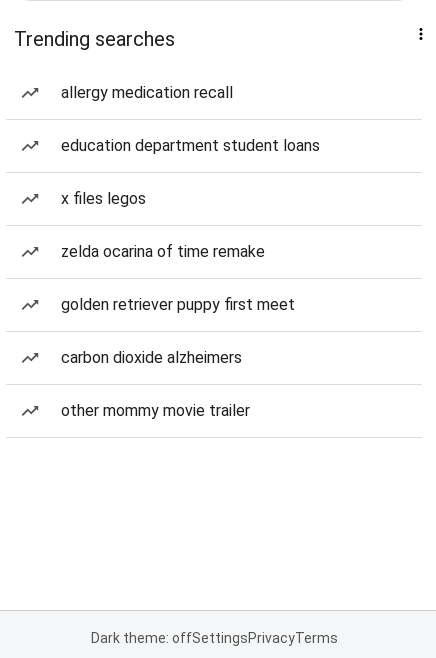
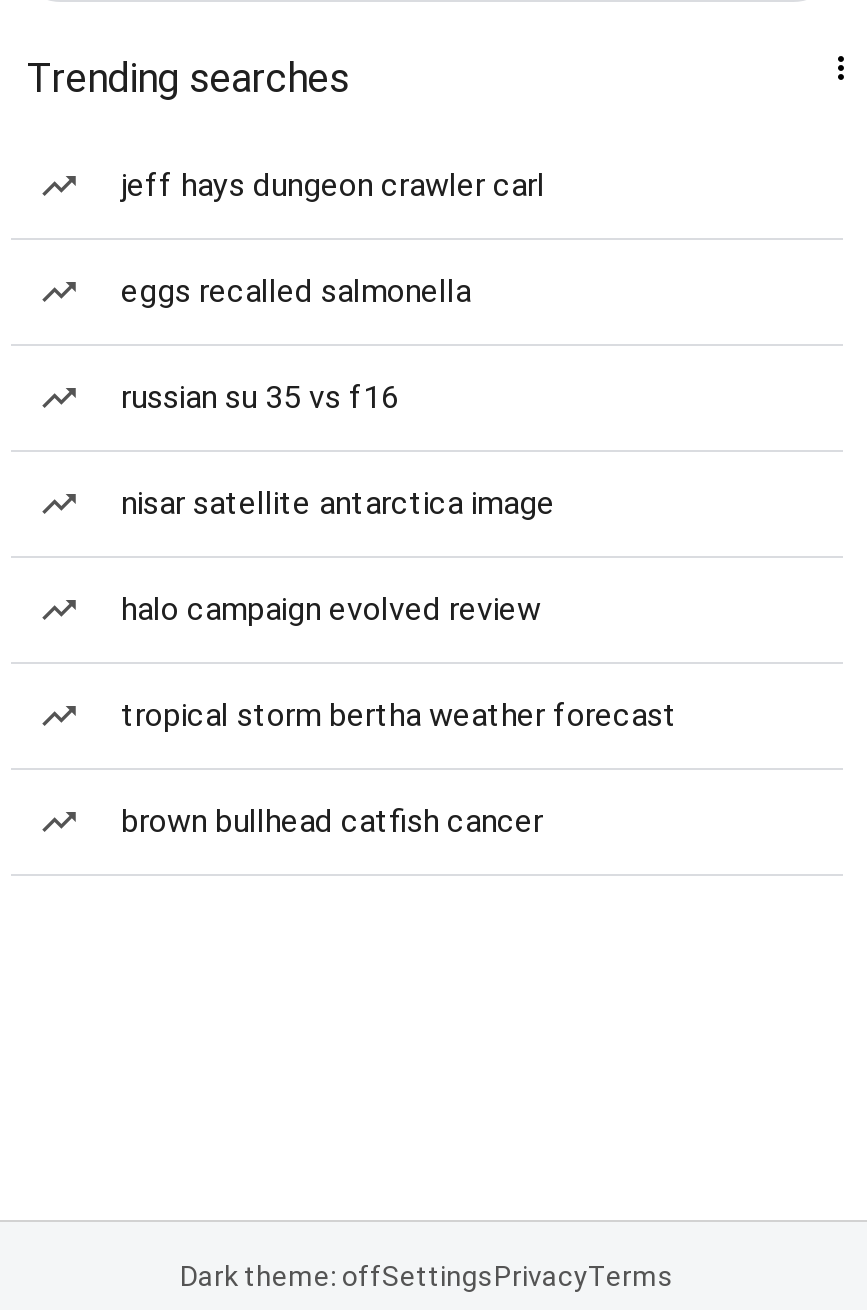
- allergy medication recall
+ jeff hays dungeon crawler carl

- education department student loans
+ eggs recalled salmonella

- x files legos
+ russian su 35 vs f16

- zelda ocarina of time remake
+ nisar satellite antarctica image

- golden retriever puppy first meet
+ halo campaign evolved review

- carbon dioxide alzheimers
+ tropical storm bertha weather forecast

- other mommy movie trailer
+ brown bullhead catfish cancer
